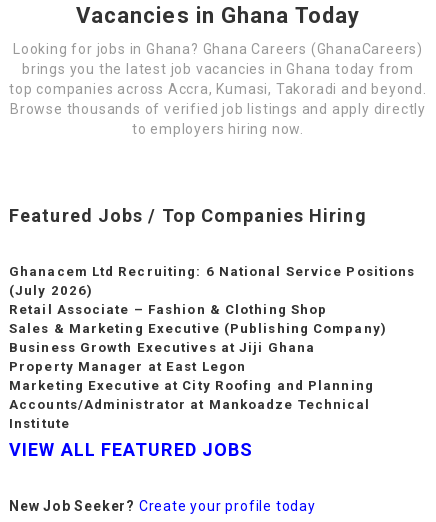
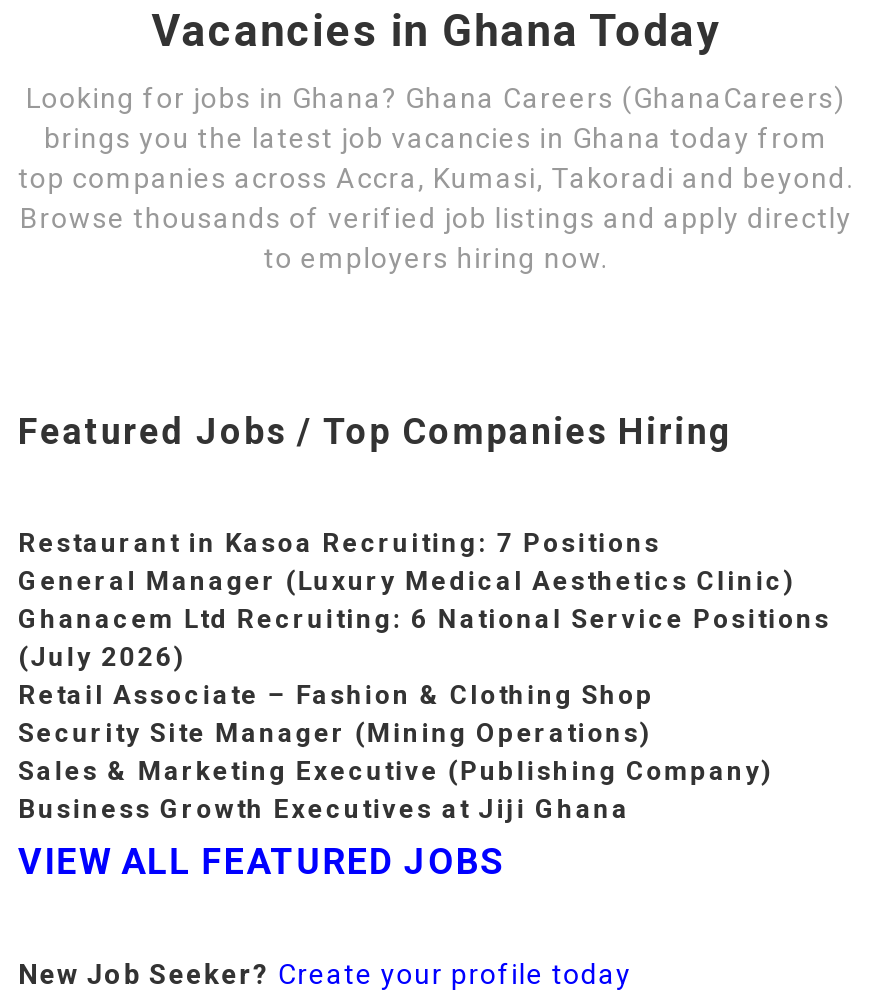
+ Restaurant in Kasoa Recruiting: 7 Positions
+ General Manager (Luxury Medical Aesthetics Clinic)

moved down: Ghanacem Ltd Recruiting: 6 National Service Positions | (July 2026) | Retail Associate – Fashion & Clothing Shop

+ Security Site Manager (Mining Operations)

moved down: Sales & Marketing Executive (Publishing Company) | Business Growth Executives at Jiji Ghana

- Property Manager at East Legon
- Marketing Executive at City Roofing and Planning
- Accounts/Administrator at Mankoadze Technical
- Institute
